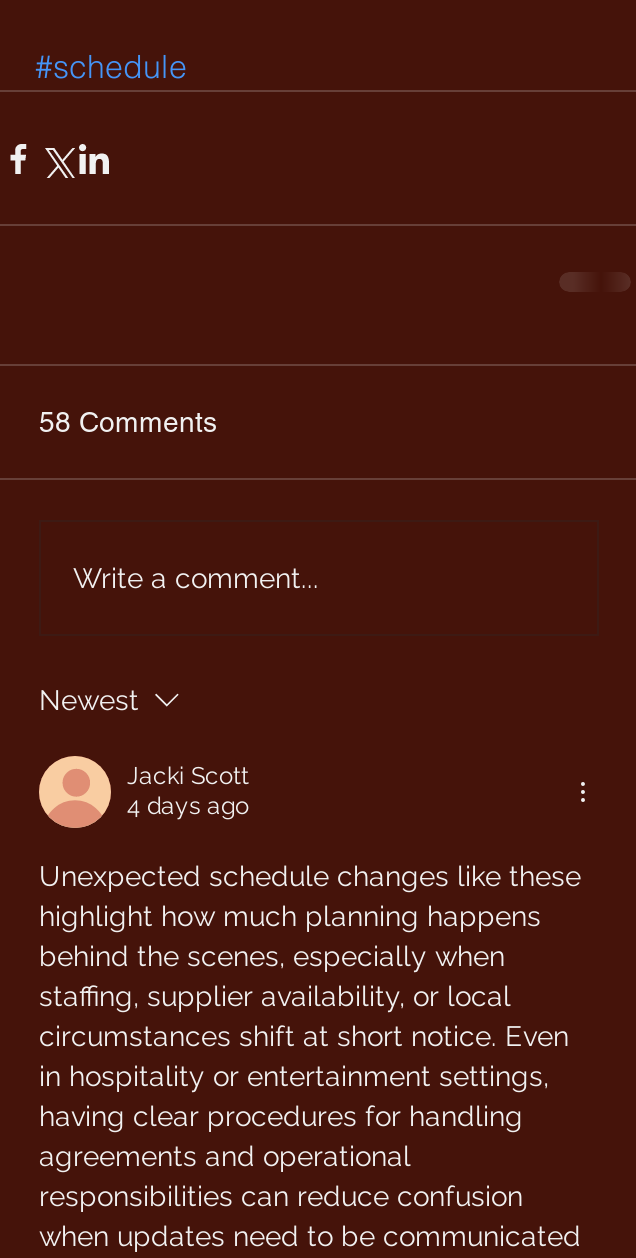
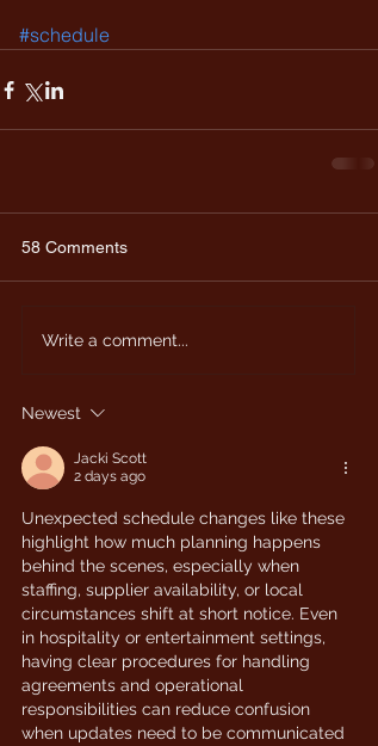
- 4 days ago
+ 2 days ago
